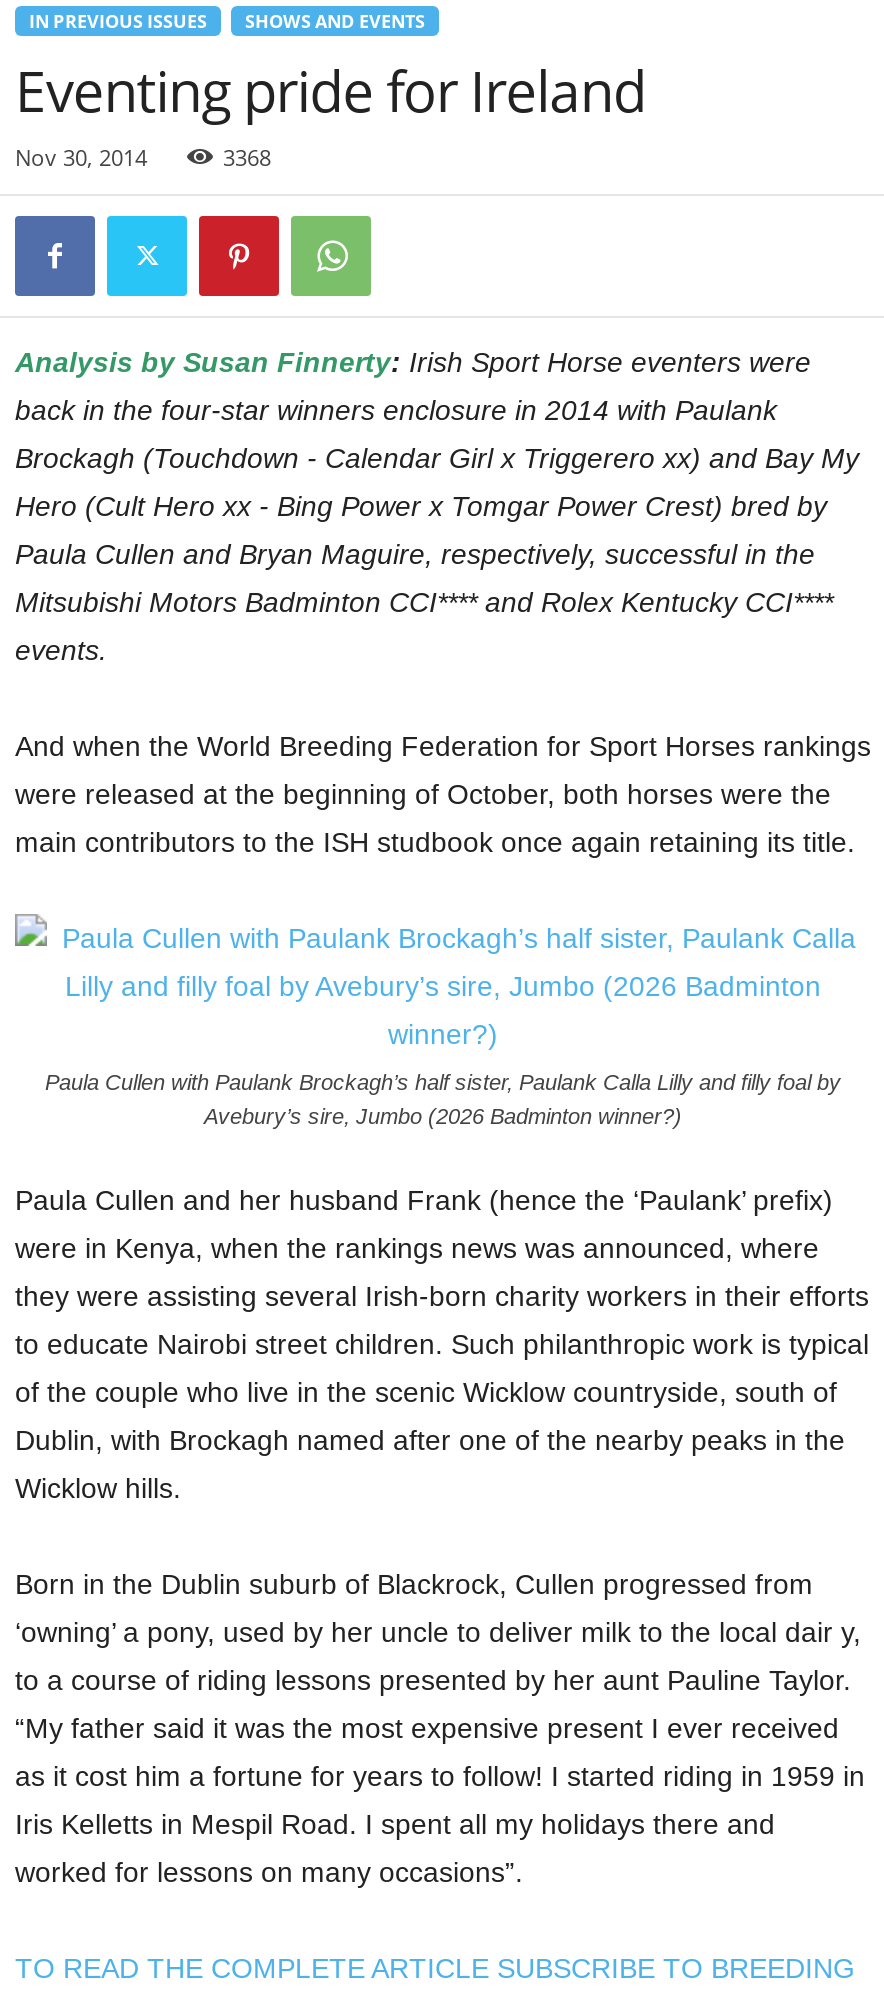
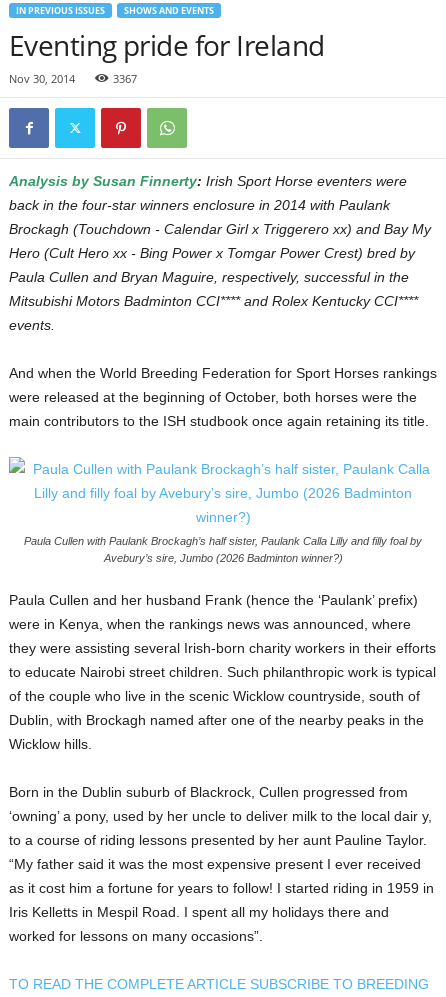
- 3368
+ 3367
